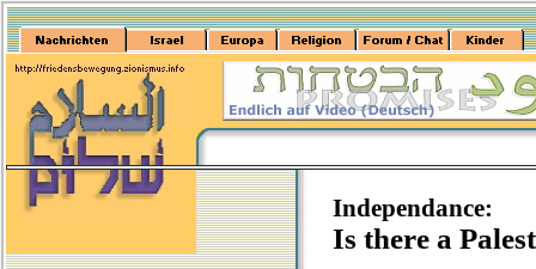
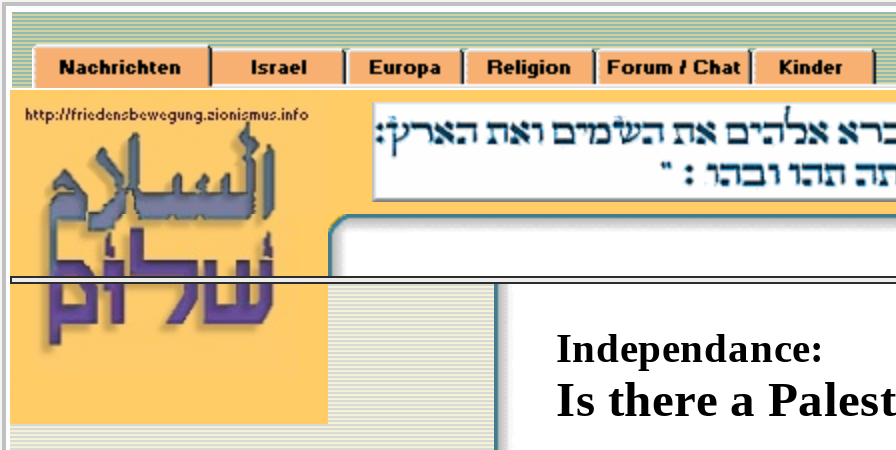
- [image]
+ [image]
